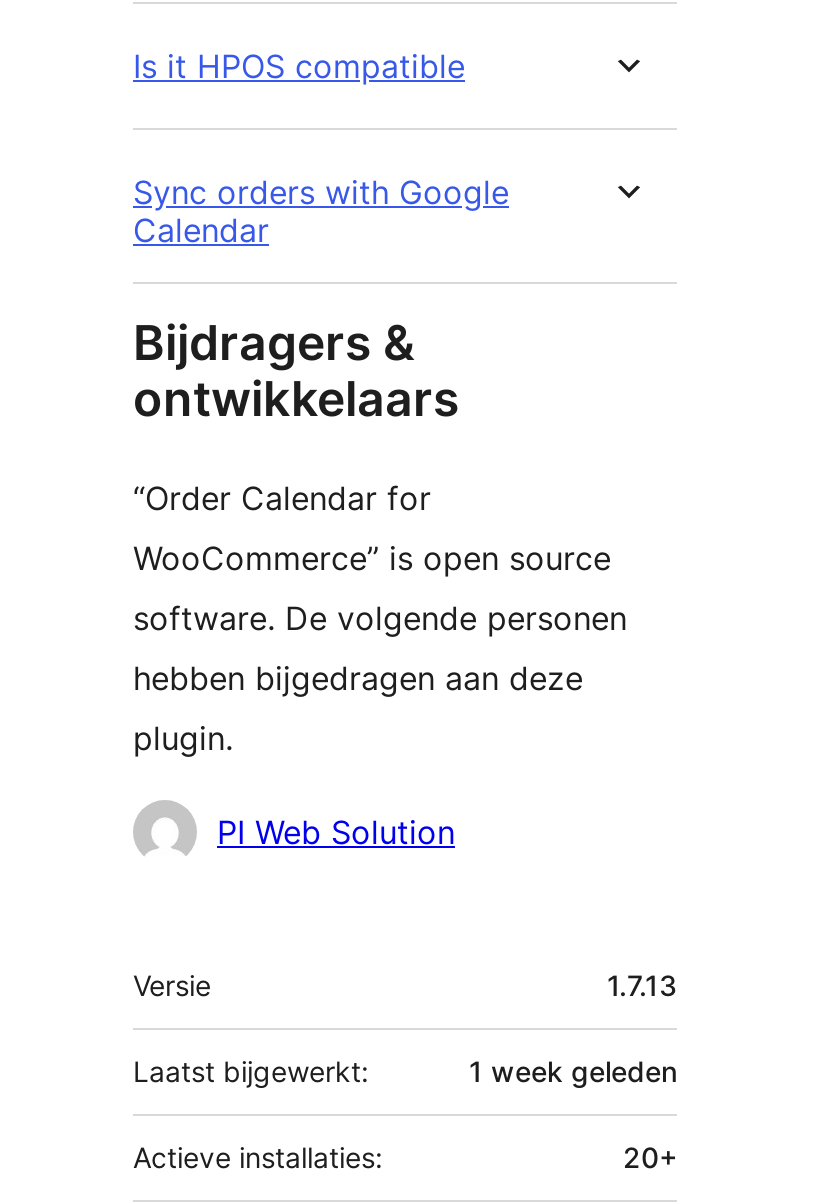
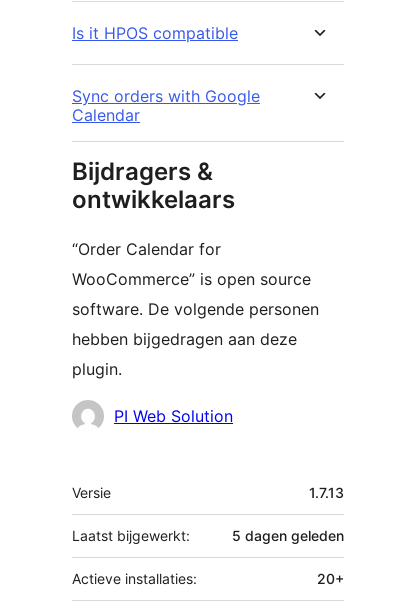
- 1 week geleden
+ 5 dagen geleden
